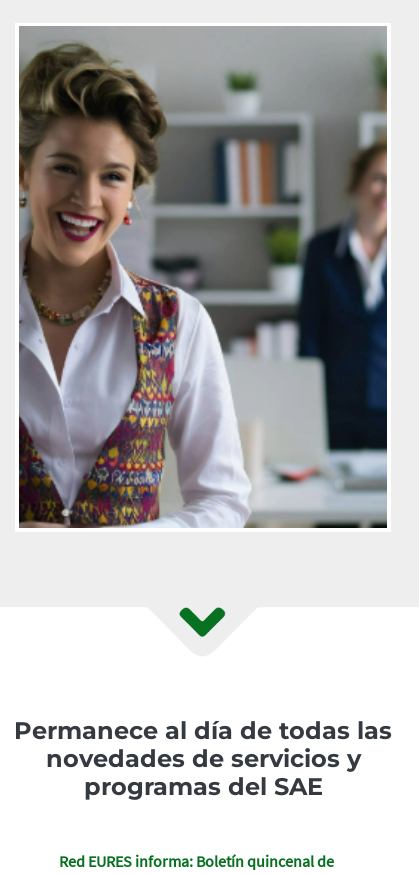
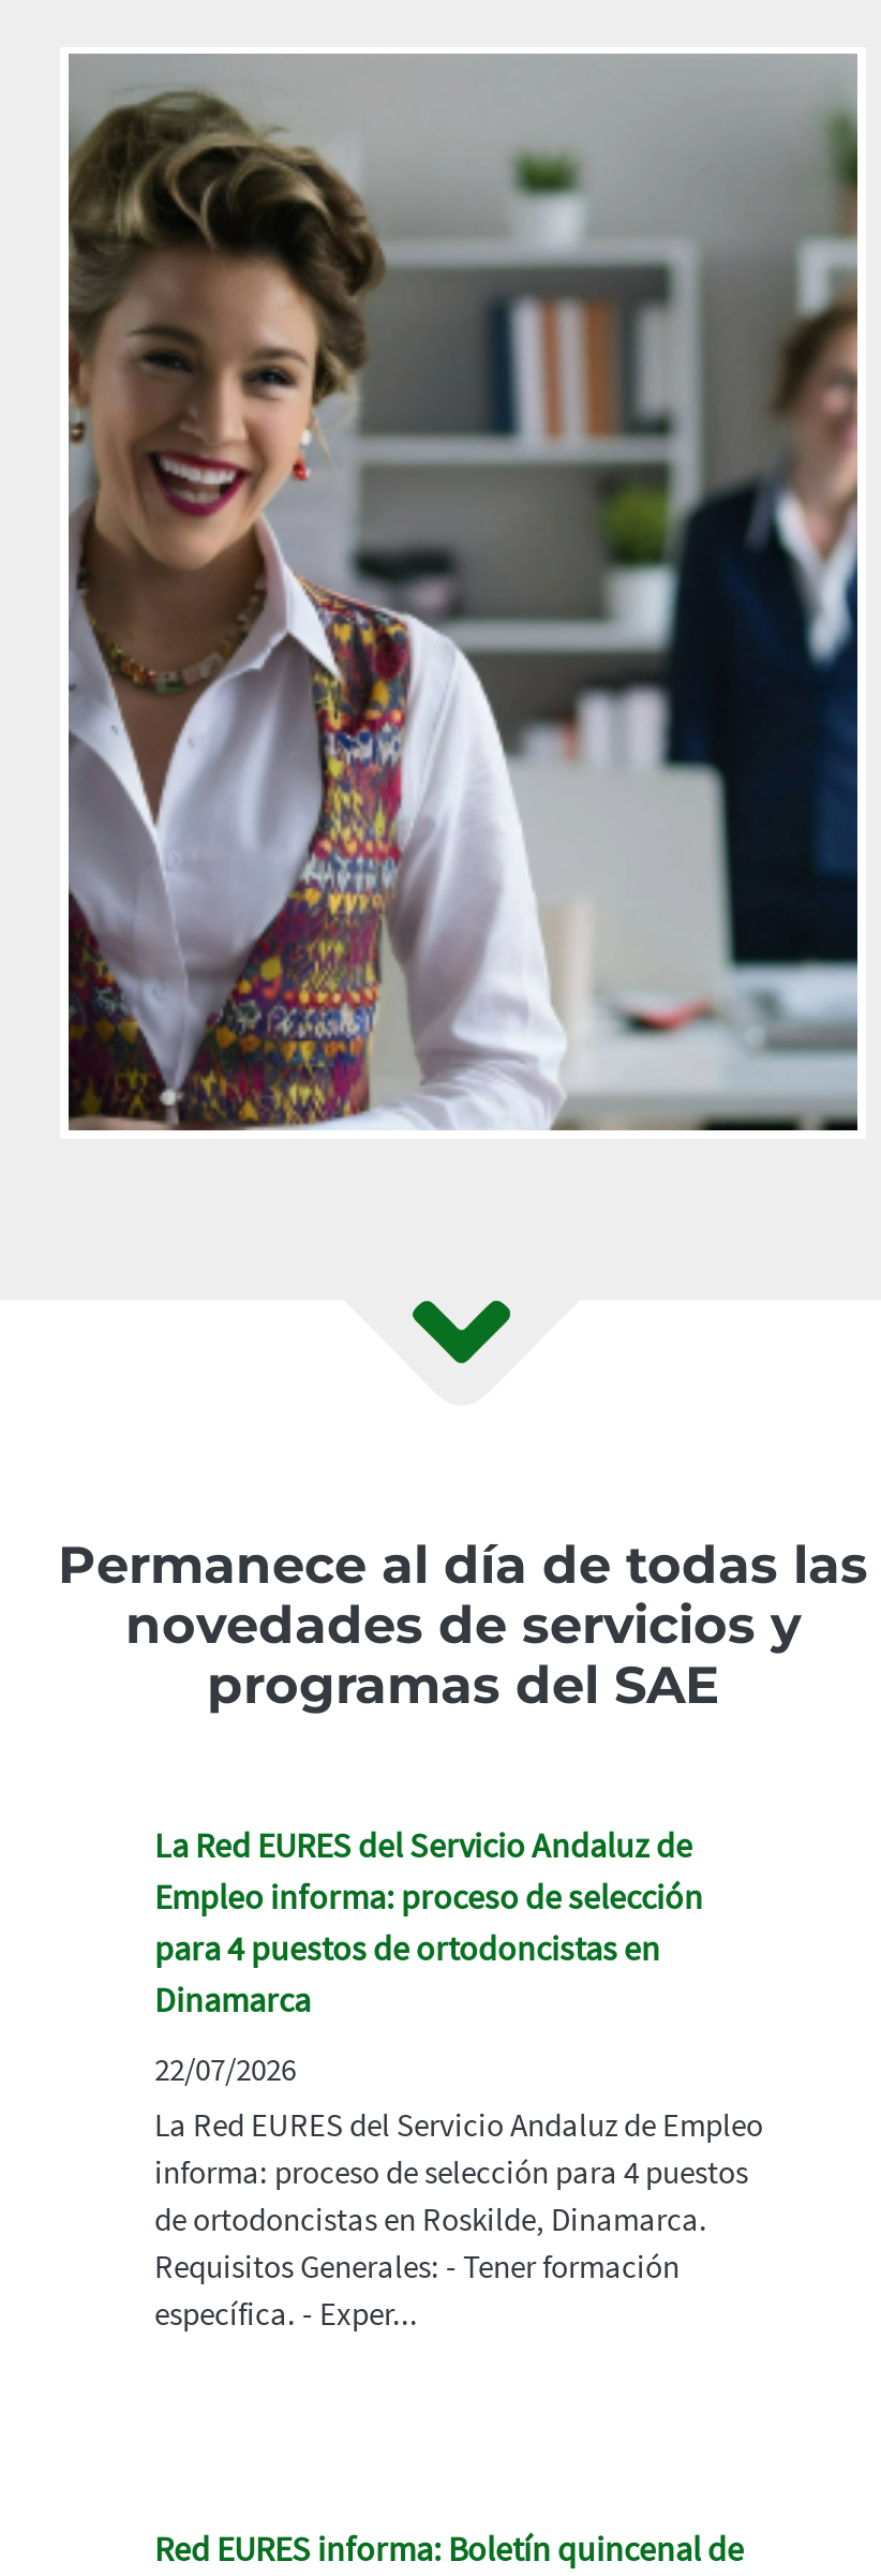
+ La Red EURES del Servicio Andaluz de
+ Empleo informa: proceso de selección
+ para 4 puestos de ortodoncistas en
+ Dinamarca
+ 22/07/2026
+ La Red EURES del Servicio Andaluz de Empleo
+ informa: proceso de selección para 4 puestos
+ de ortodoncistas en Roskilde, Dinamarca.
+ Requisitos Generales: - Tener formación
+ específica. - Exper...
